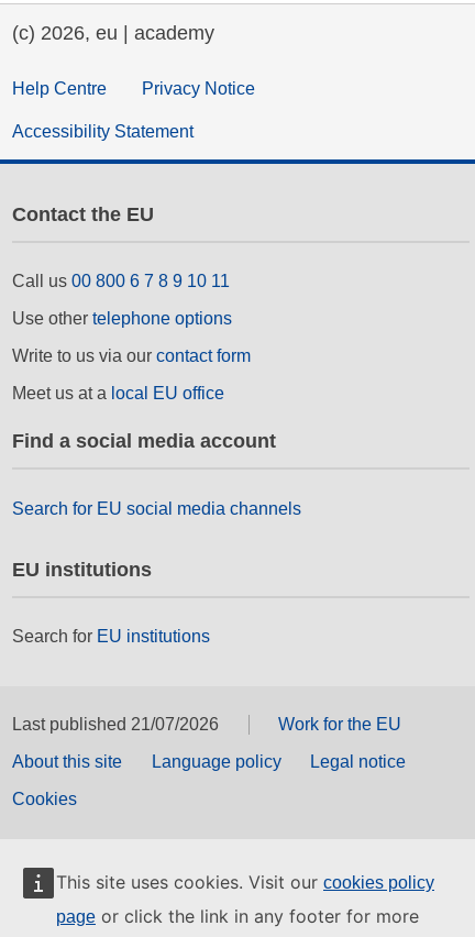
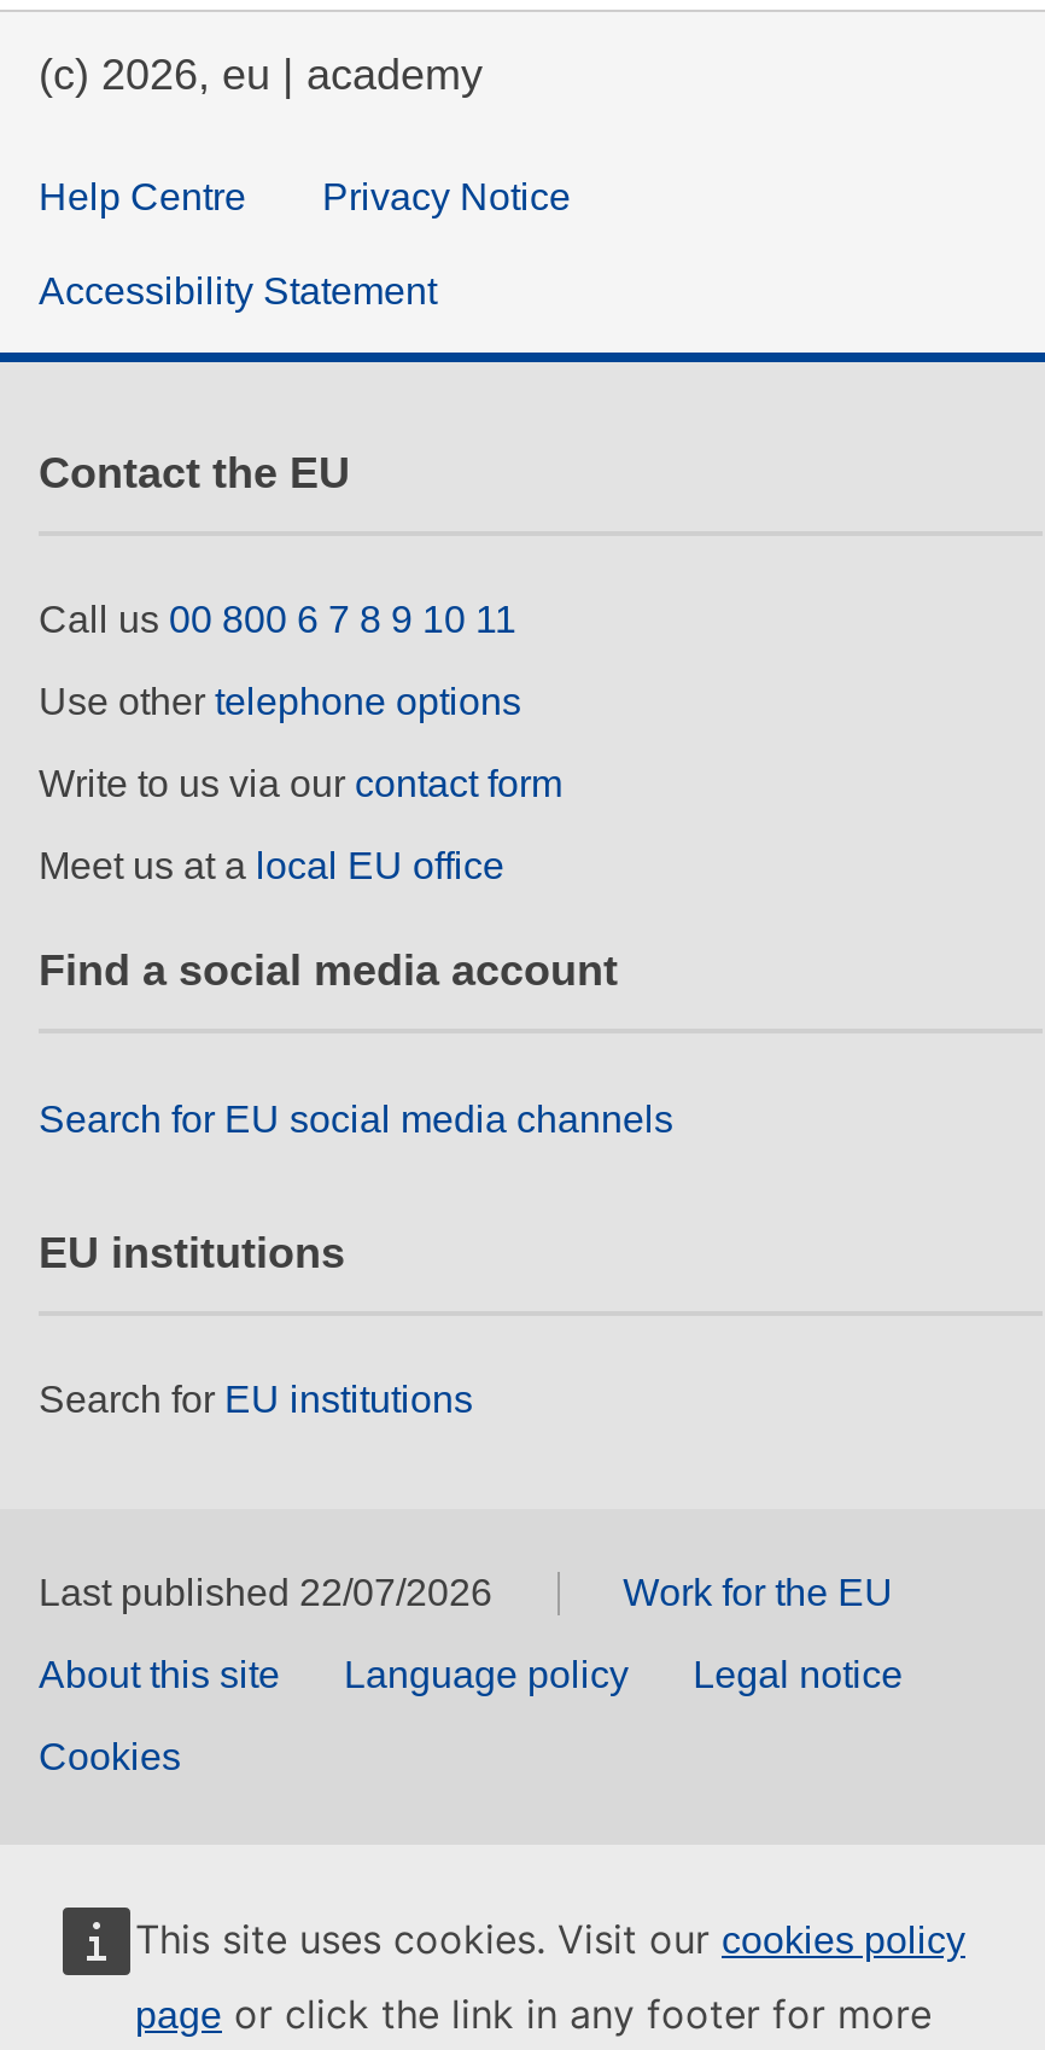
- Last published 21/07/2026
+ Last published 22/07/2026
